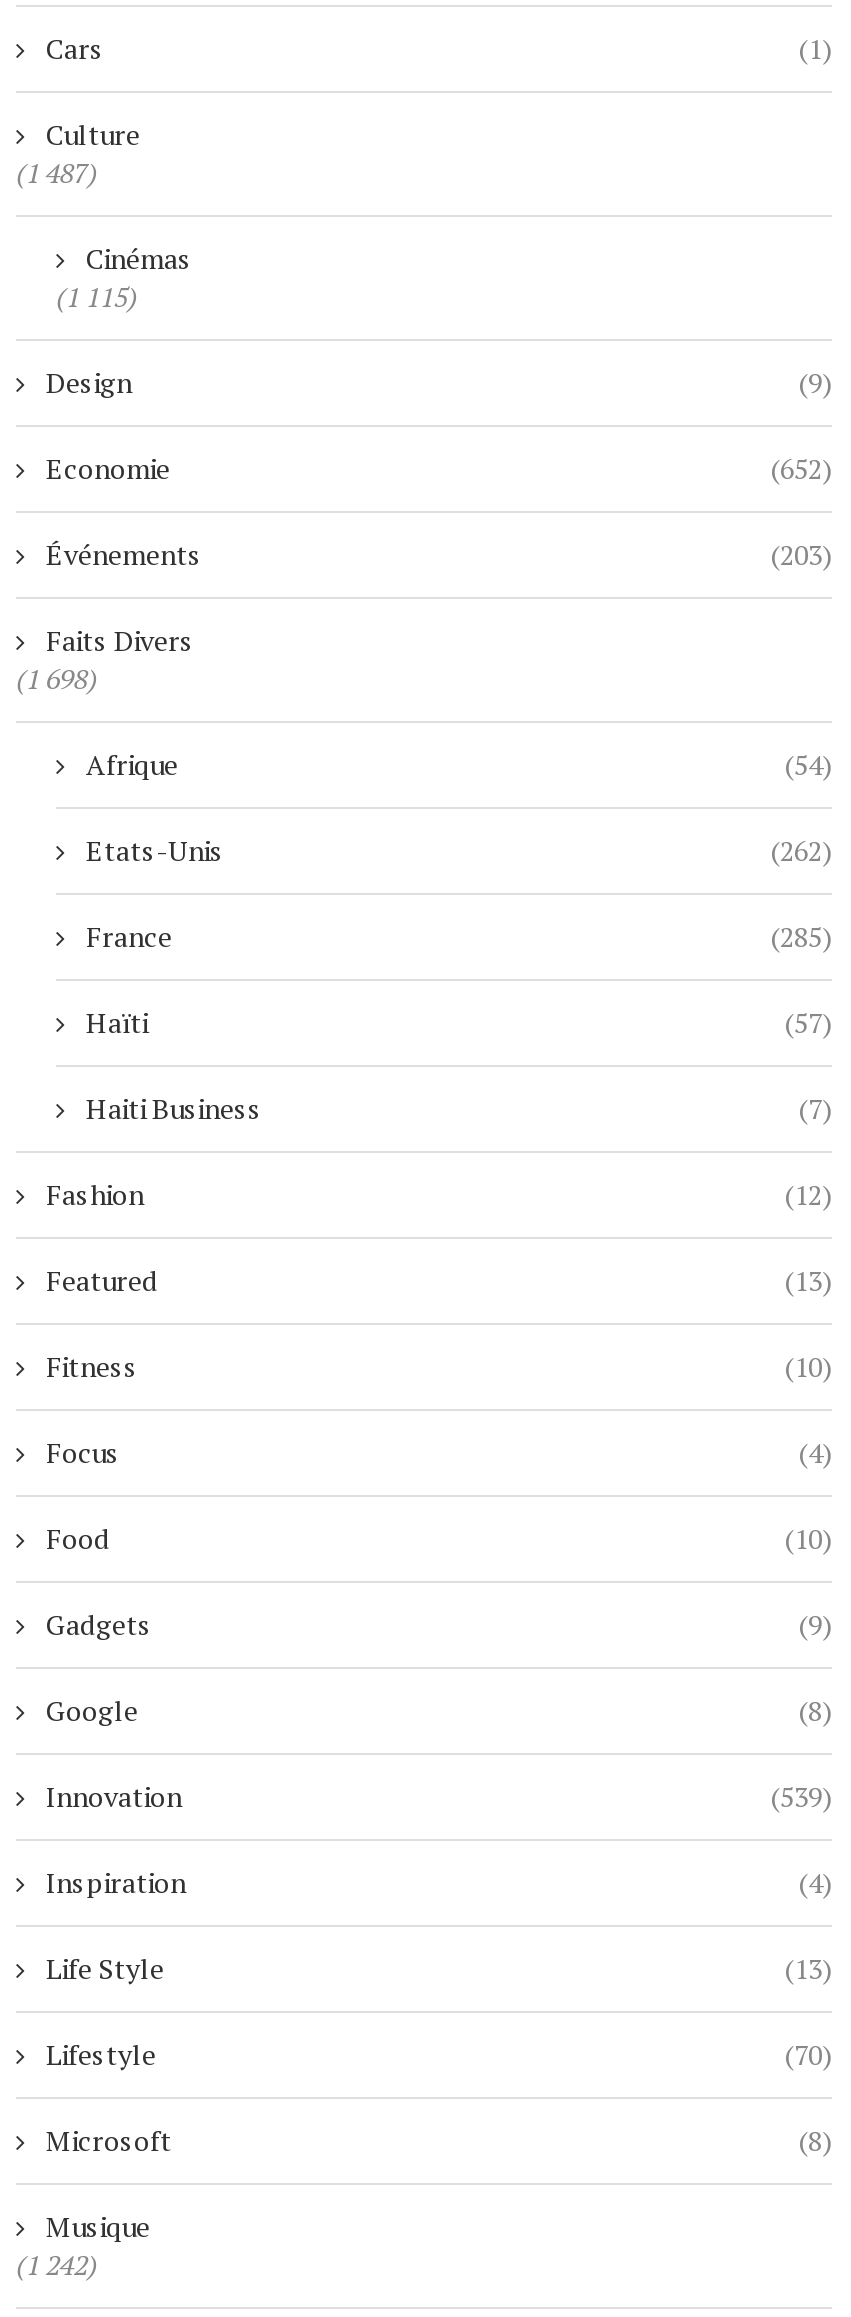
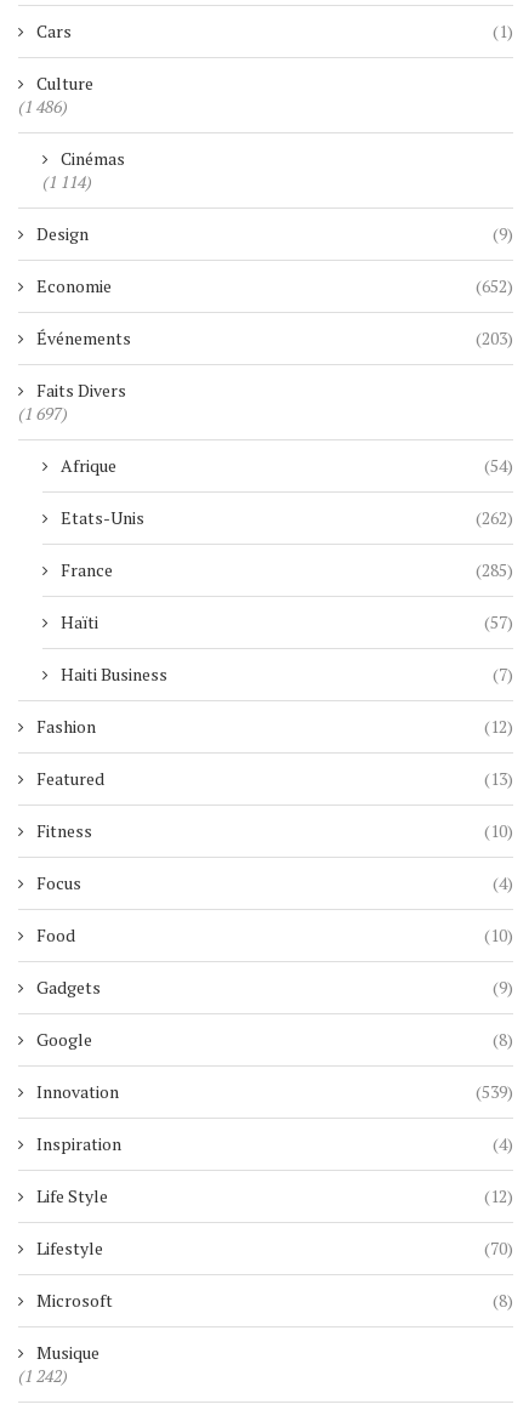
- (1 487)
+ (1 486)

- (1 115)
+ (1 114)

- (1 698)
+ (1 697)

- (13)
+ (12)
